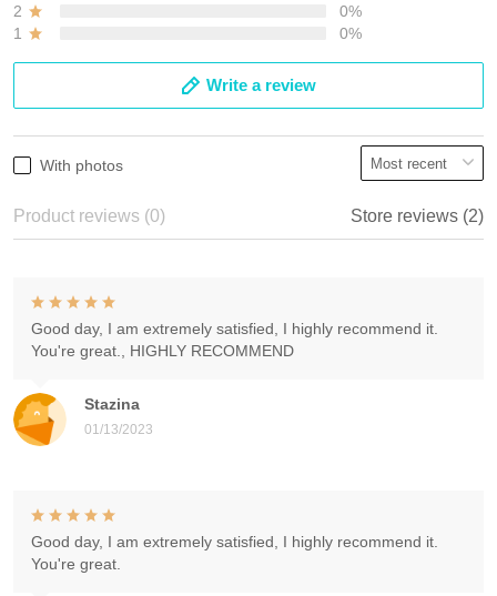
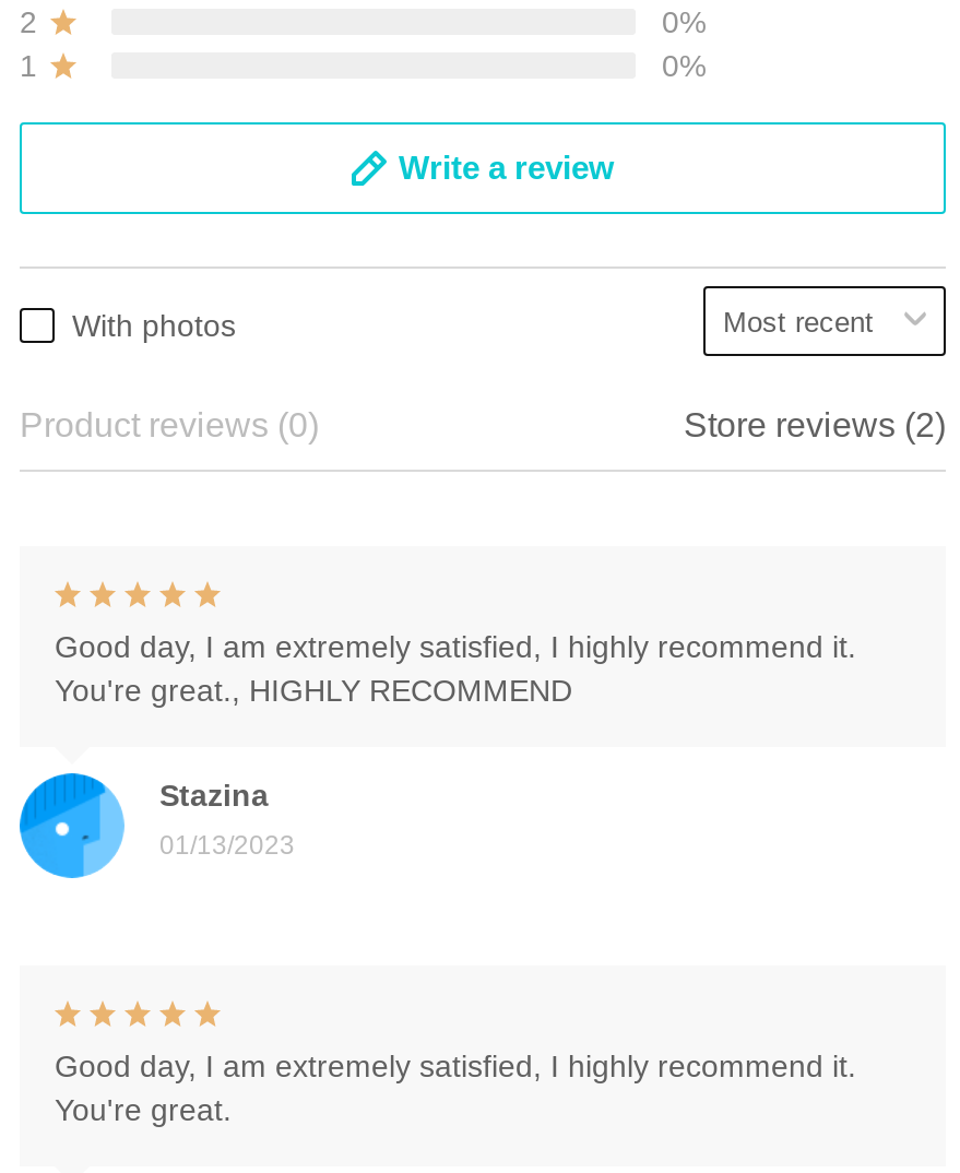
- [image]
+ [image]
